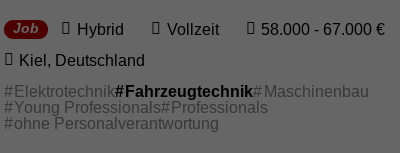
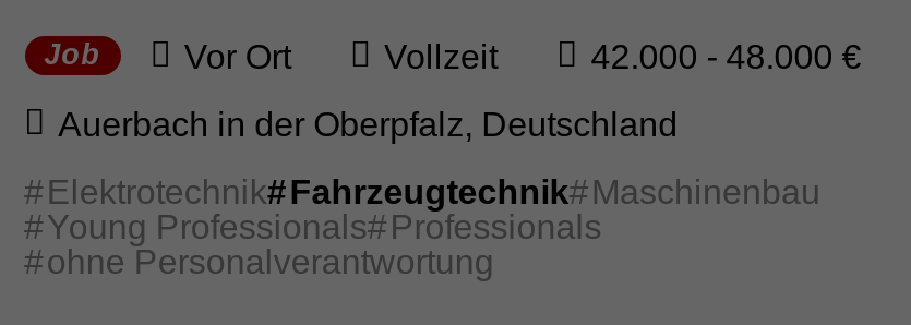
- Hybrid
+ Vor Ort

- 58.000 - 67.000 €
+ 42.000 - 48.000 €

- Kiel, Deutschland
+ Auerbach in der Oberpfalz, Deutschland
